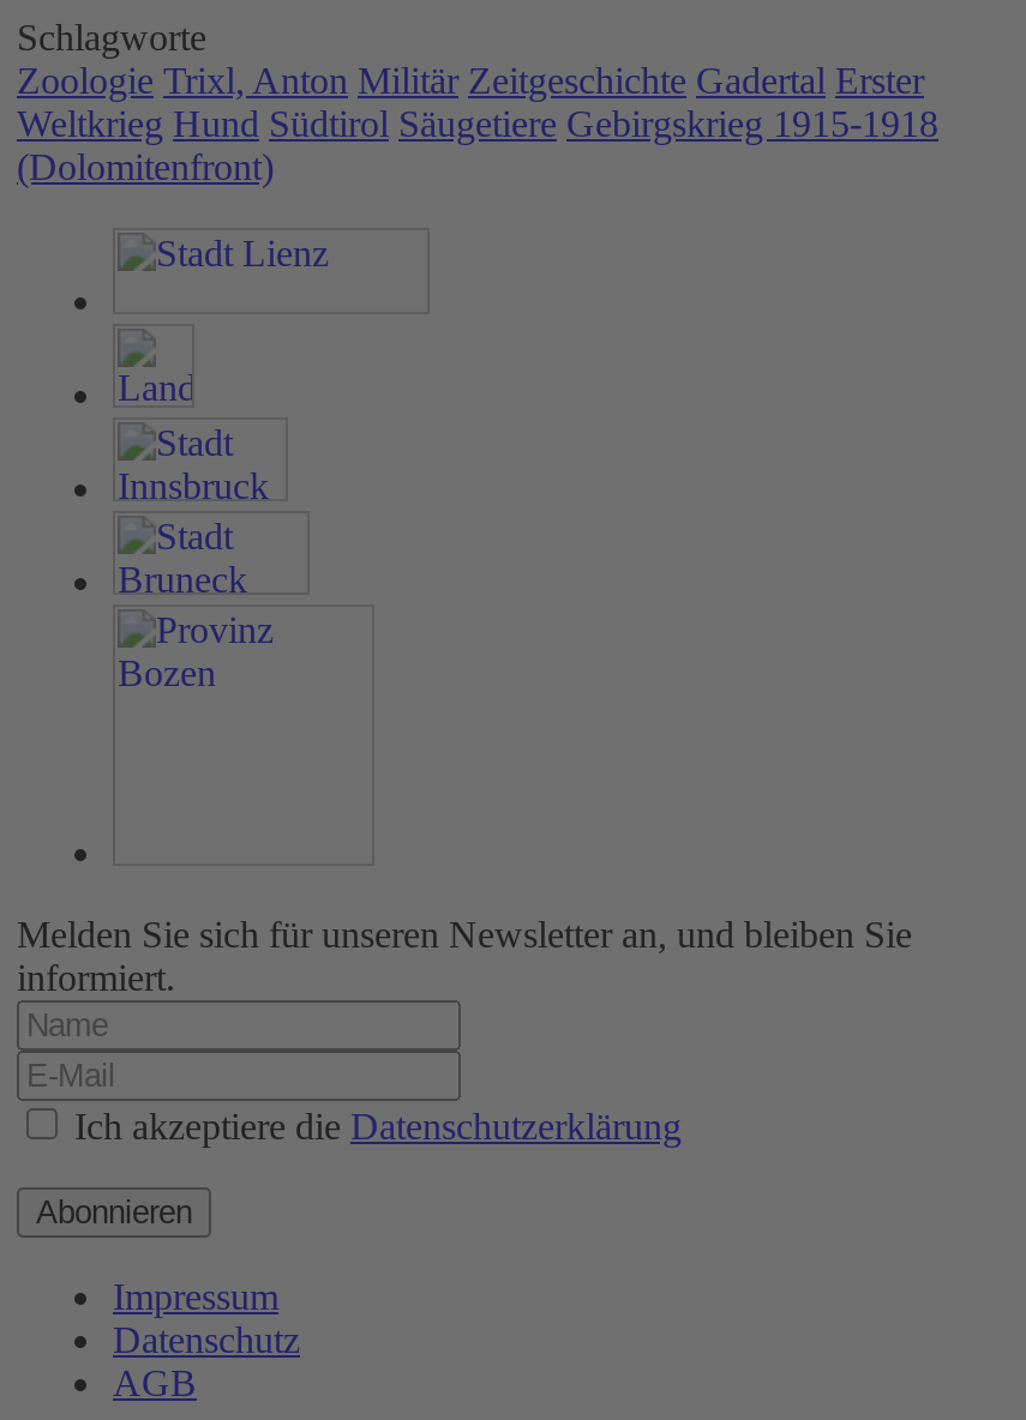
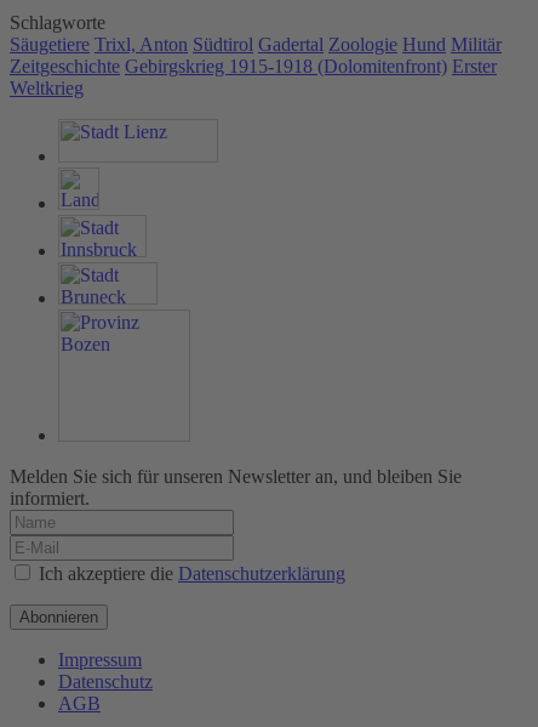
- Zoologie Trixl, Anton Militär Zeitgeschichte Gadertal Erster
- Weltkrieg Hund Südtirol Säugetiere Gebirgskrieg 1915-1918
- (Dolomitenfront)
+ Säugetiere Trixl, Anton Südtirol Gadertal Zoologie Hund Militär
+ Zeitgeschichte Gebirgskrieg 1915-1918 (Dolomitenfront) Erster
+ Weltkrieg
